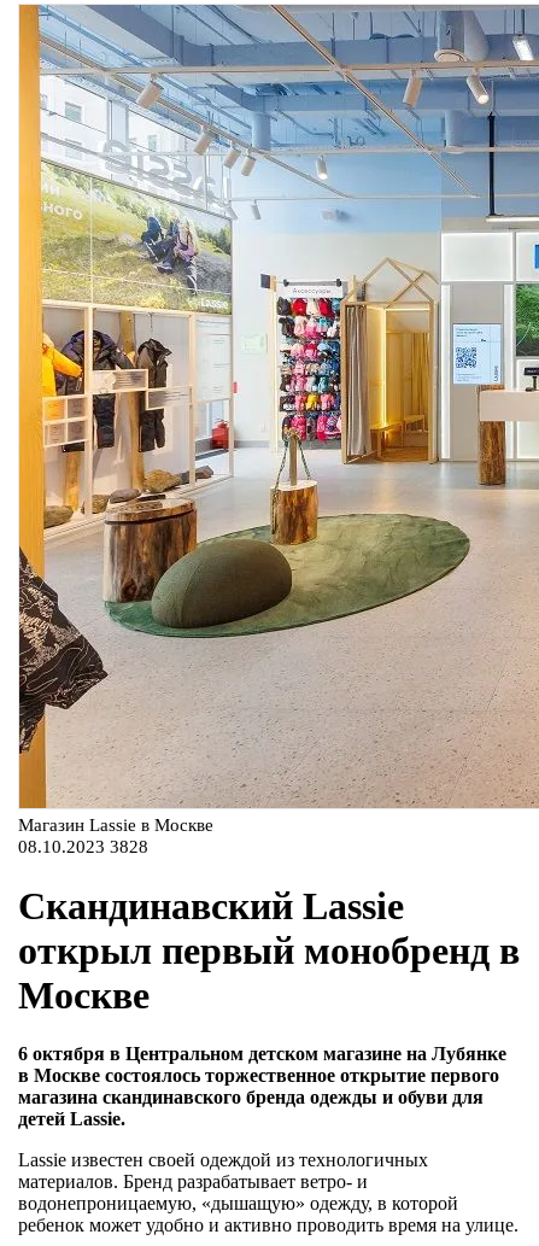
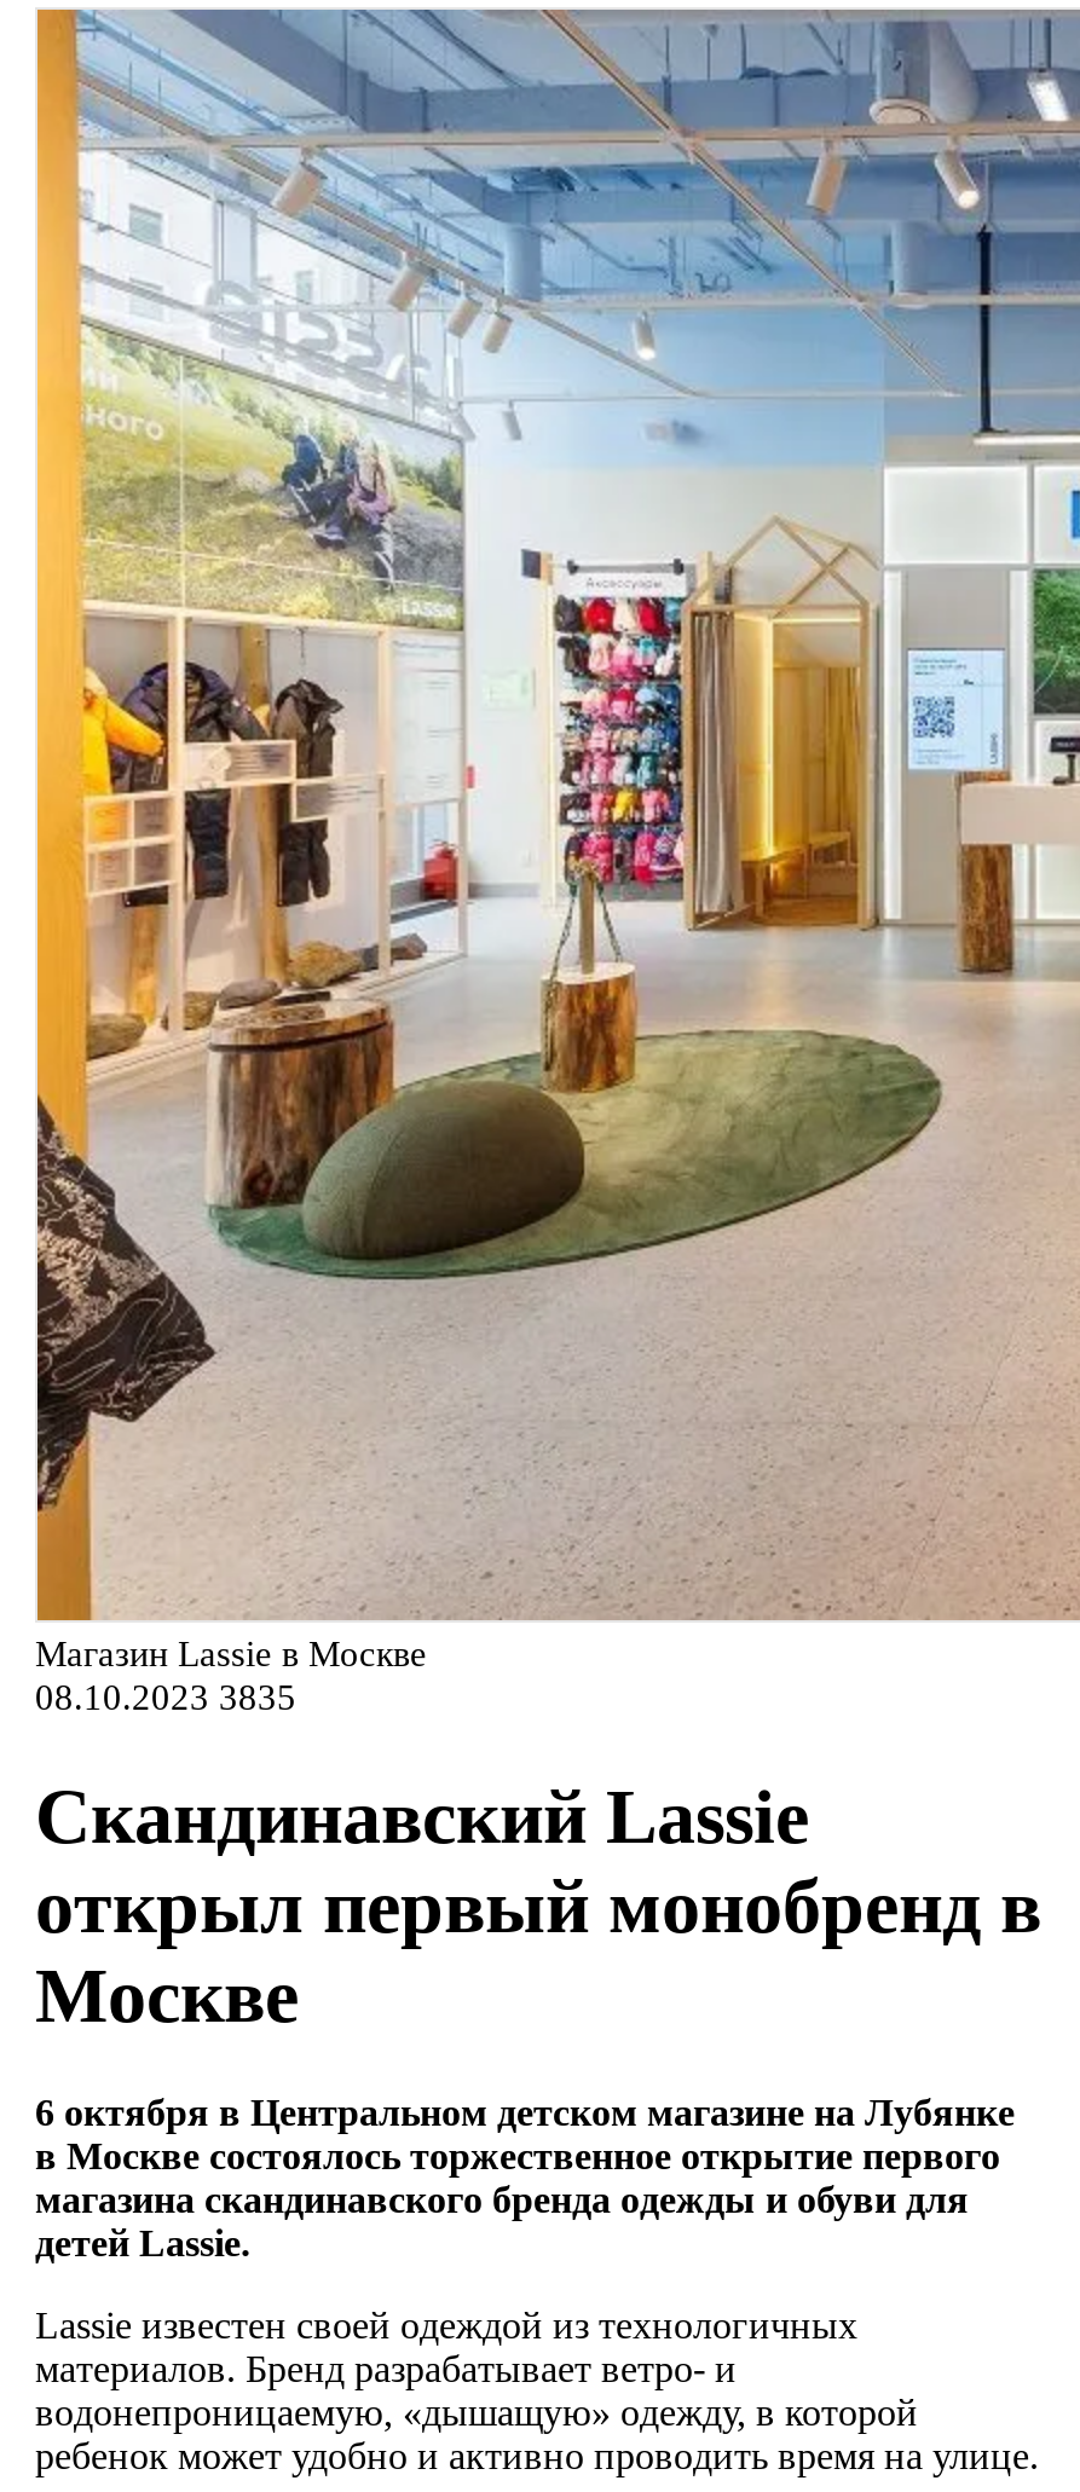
- 08.10.2023 3828
+ 08.10.2023 3835
